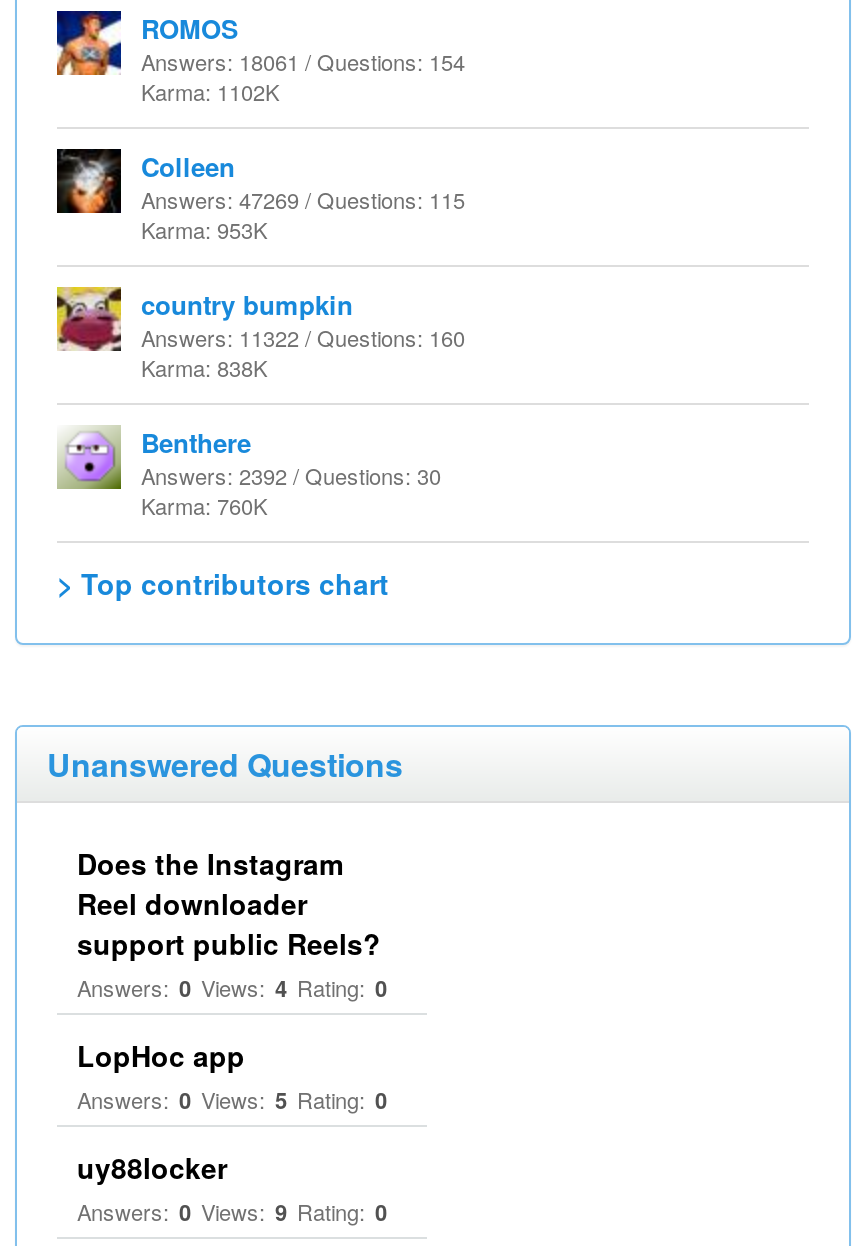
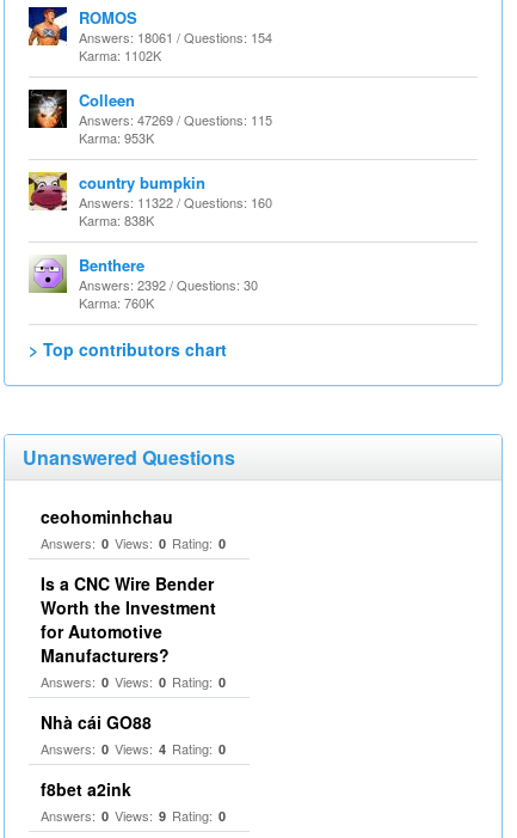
- Does the Instagram
- Reel downloader
- support public Reels?
+ ceohominhchau
+ Answers: 0 Views: 0 Rating: 0
+ Is a CNC Wire Bender
+ Worth the Investment
+ for Automotive
+ Manufacturers?
+ Answers: 0 Views: 0 Rating: 0
+ Nhà cái GO88

moved down: Answers: 0 Views: 4 Rating: 0

- LopHoc app
- Answers: 0 Views: 5 Rating: 0
- uy88locker
+ f8bet a2ink
